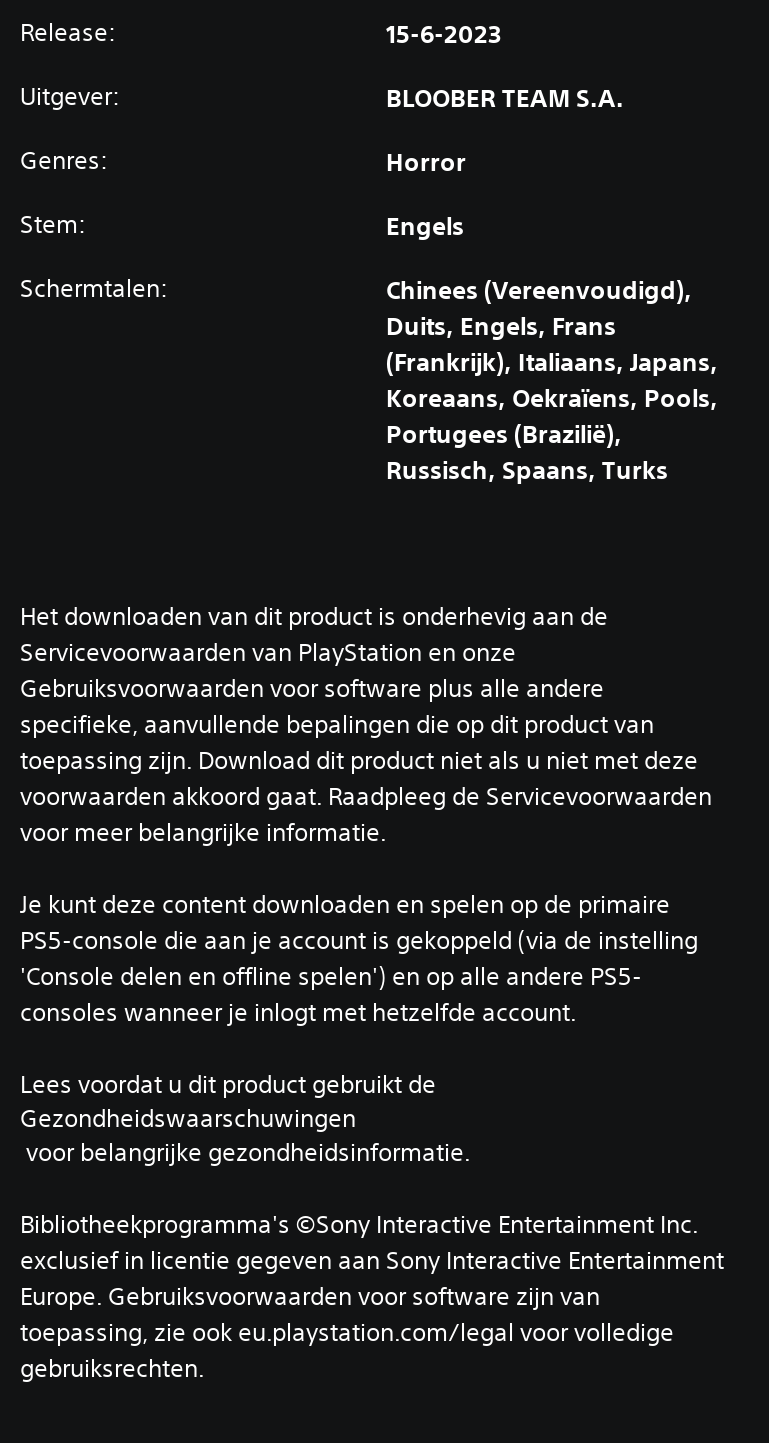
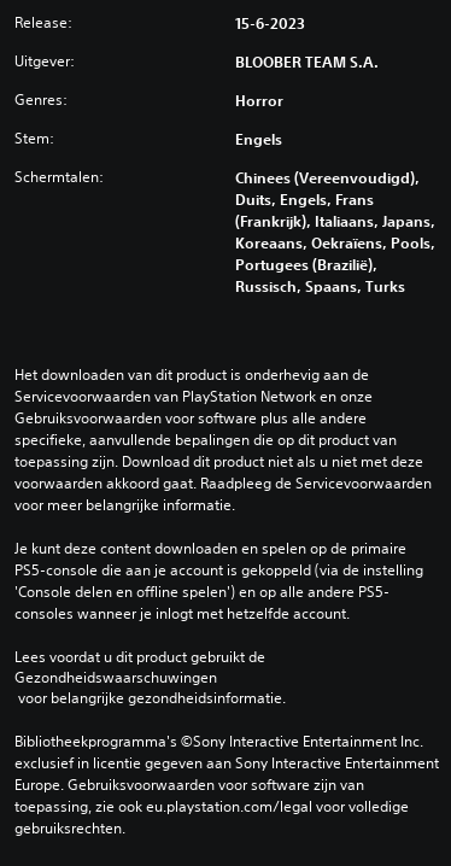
- Servicevoorwaarden van PlayStation en onze
+ Servicevoorwaarden van PlayStation Network en onze
